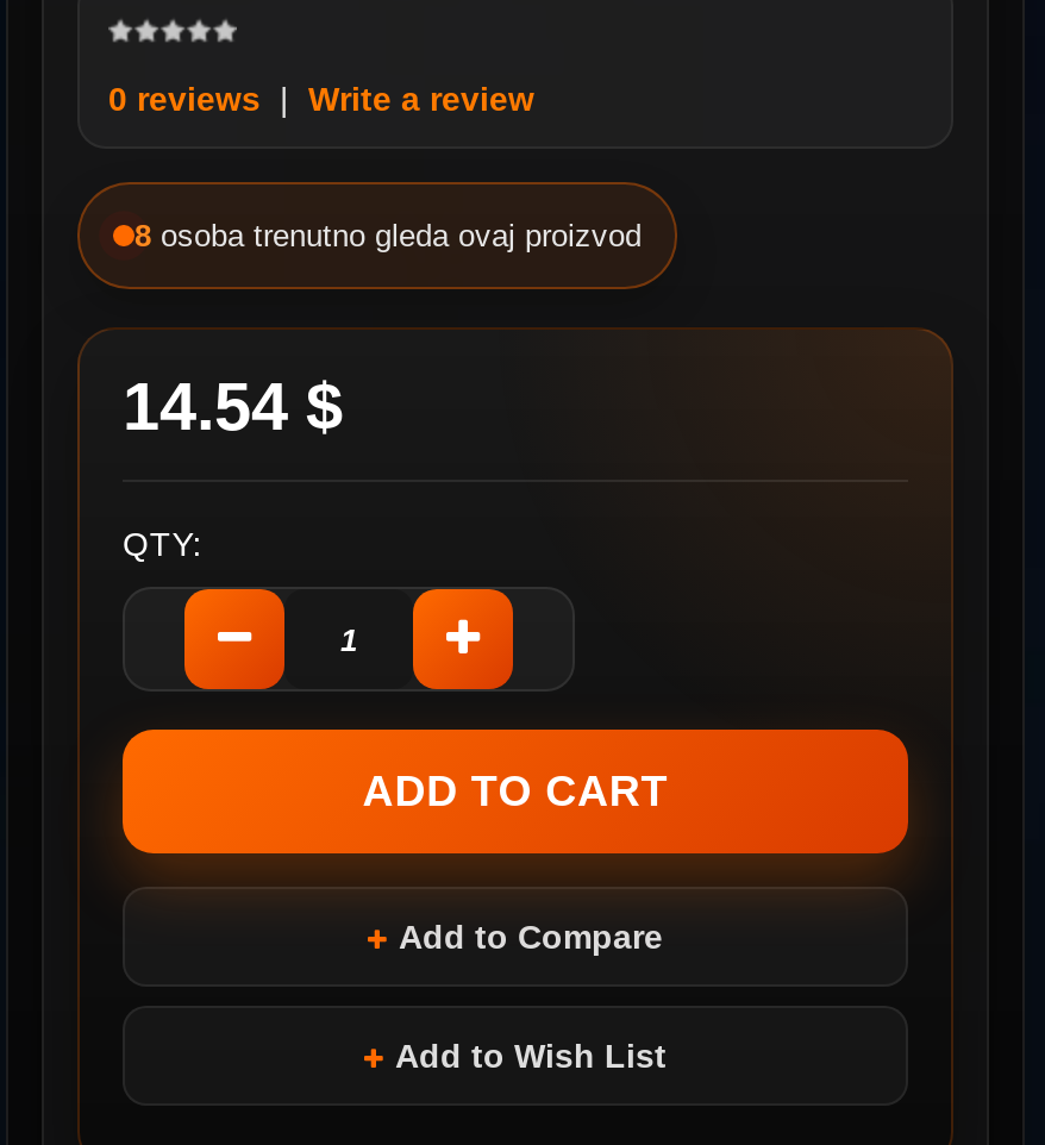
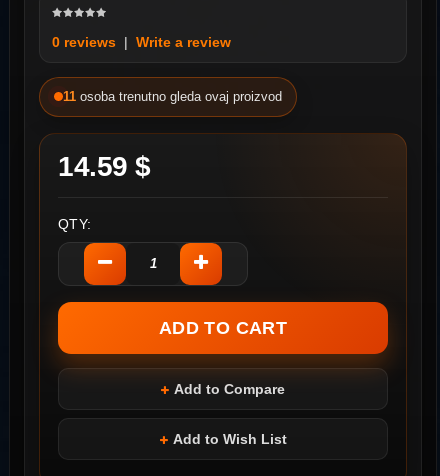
- 8 osoba trenutno gleda ovaj proizvod
+ 11 osoba trenutno gleda ovaj proizvod

- 14.54 $
+ 14.59 $
